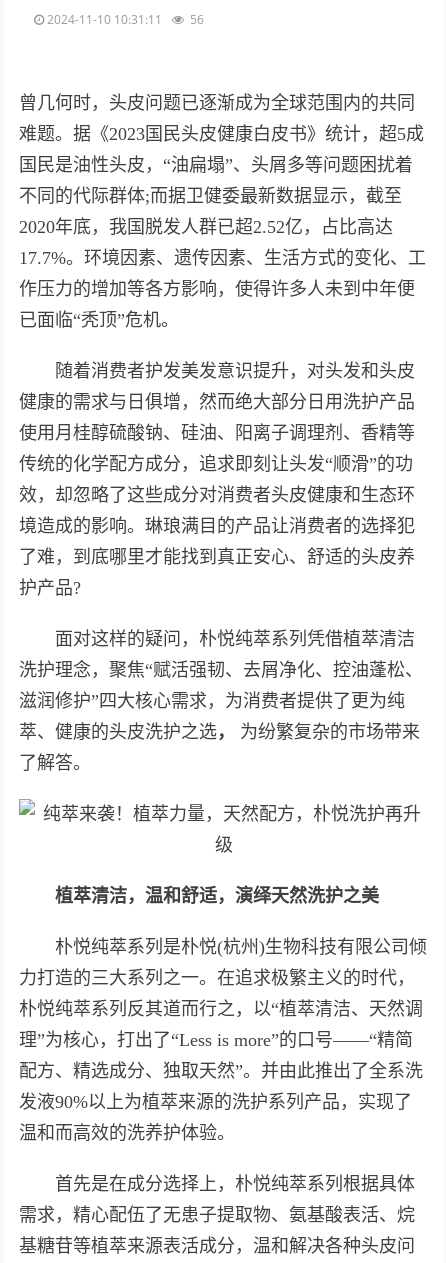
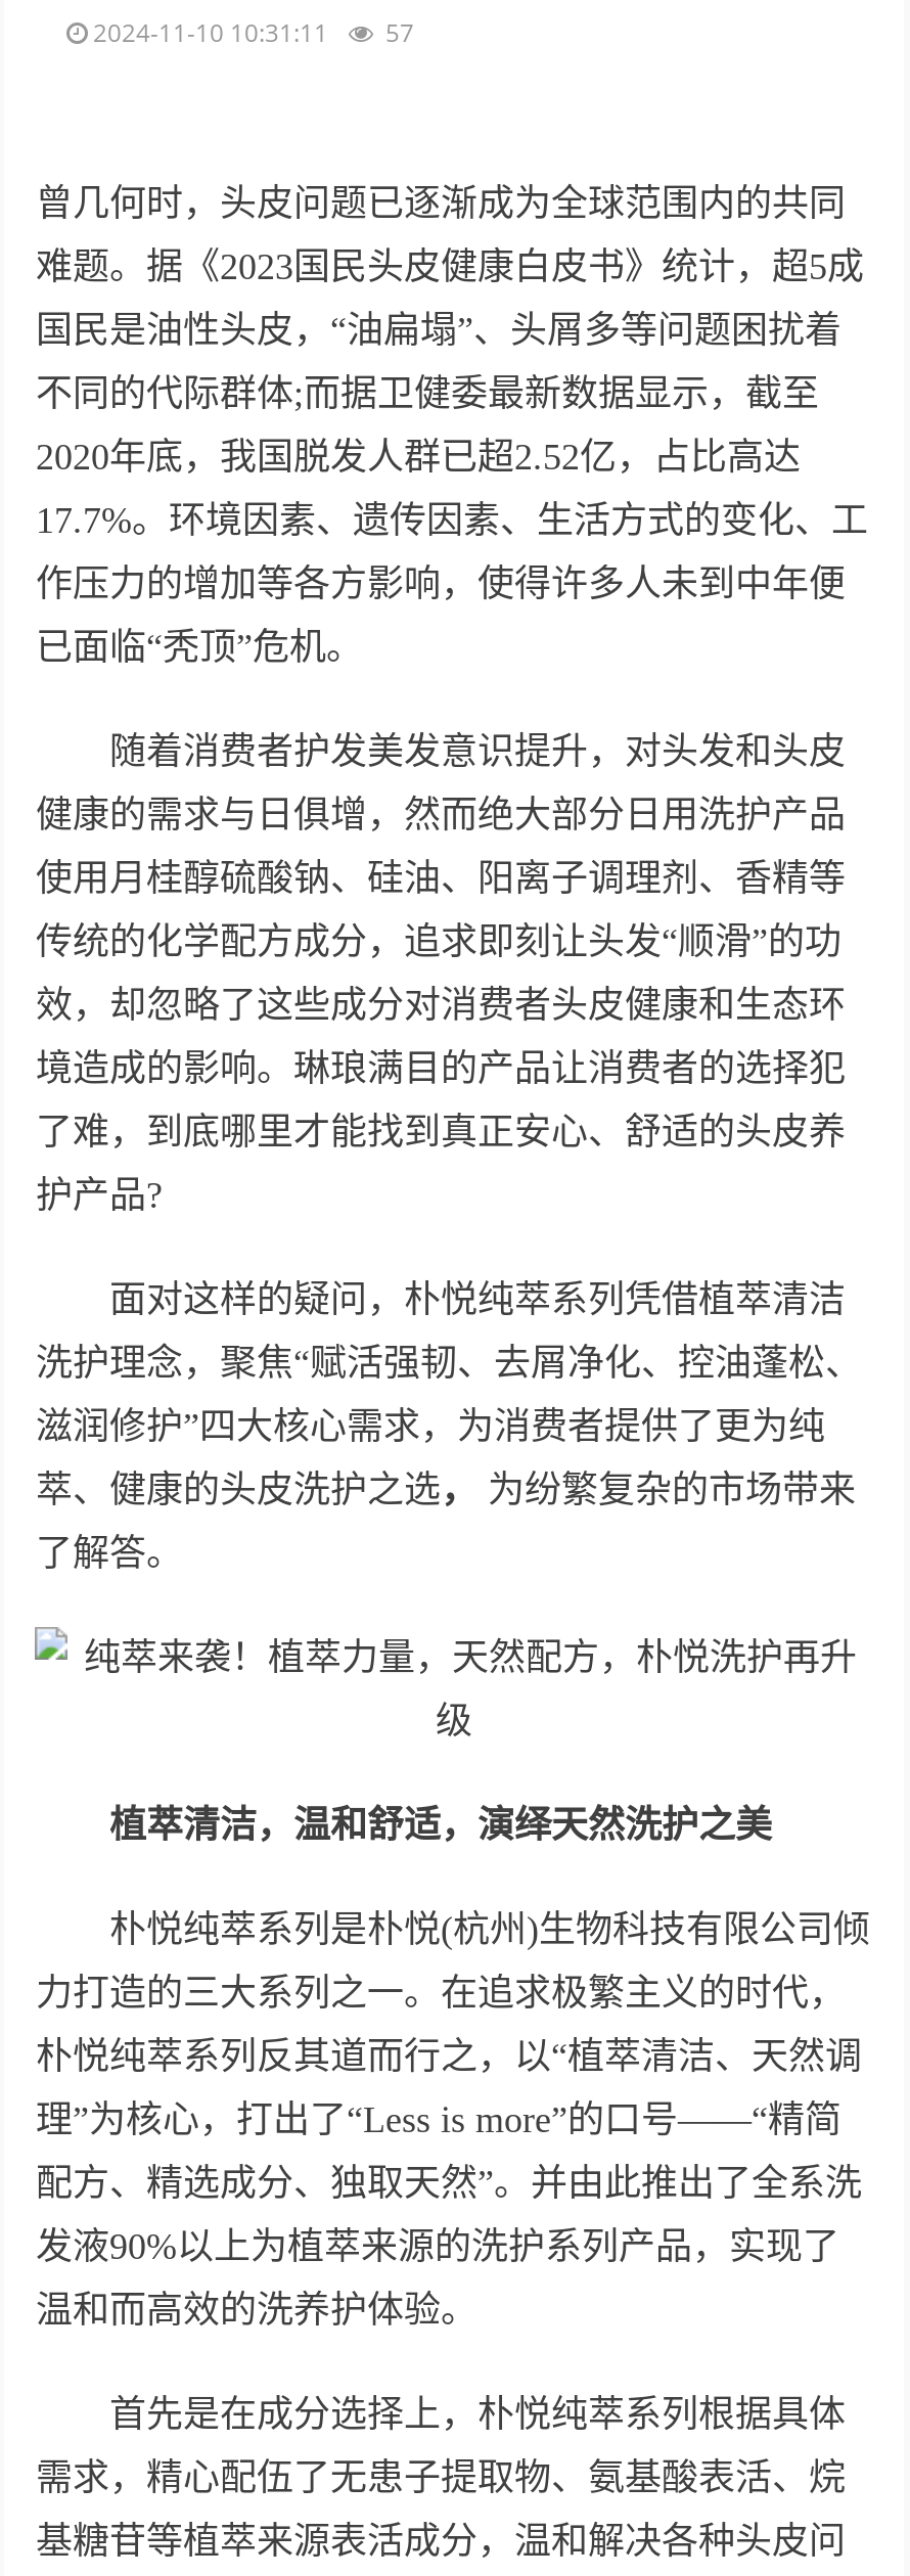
- 2024-11-10 10:31:11 56
+ 2024-11-10 10:31:11 57
